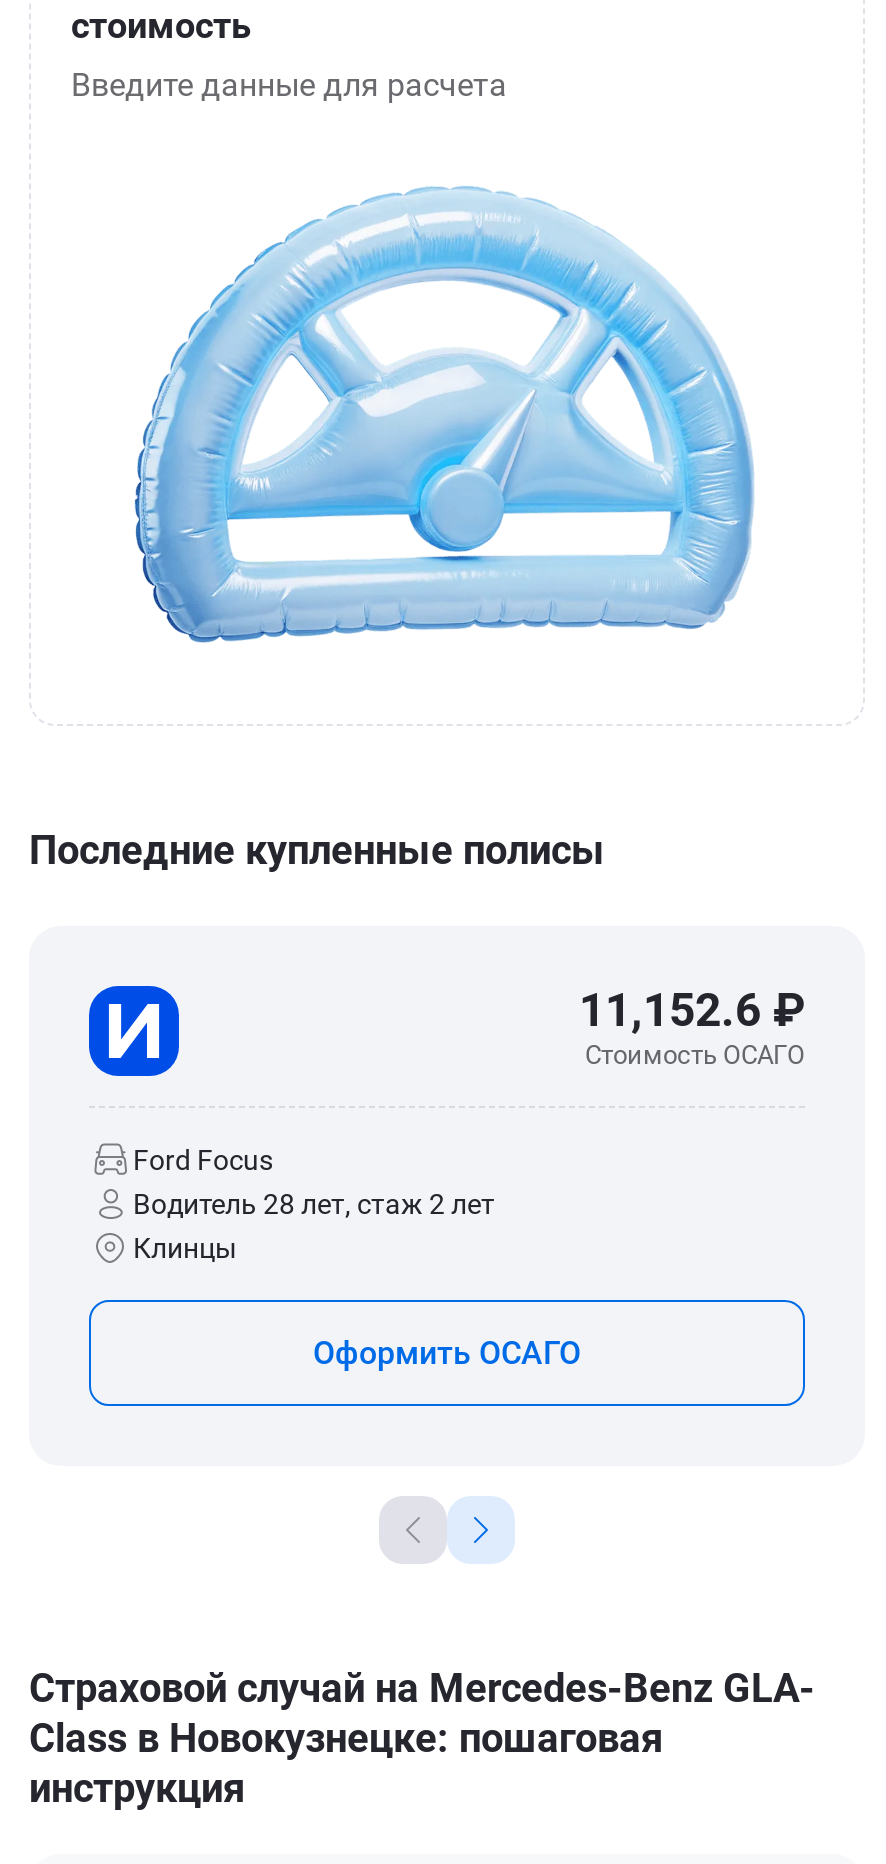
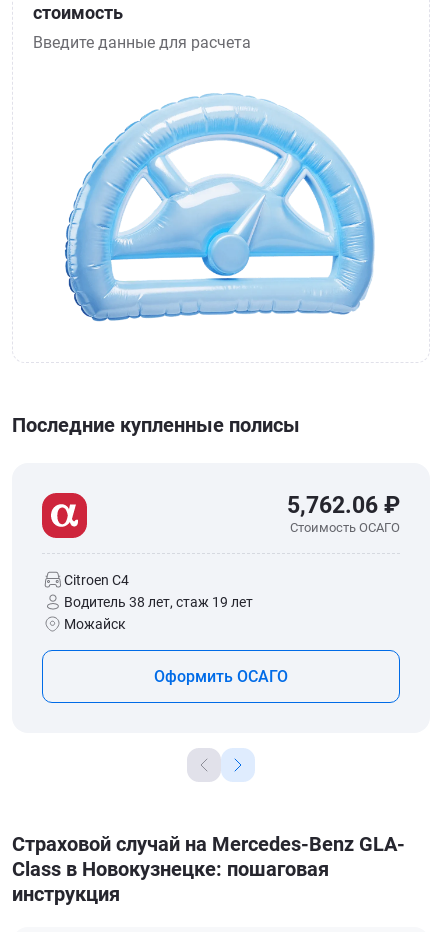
- [image]
- Ford Focus
- Водитель 28 лет, стаж 2 лет
- Клинцы
+ [image]
+ Citroen C4
+ Водитель 38 лет, стаж 19 лет
+ Можайск

- 11,152.6 ₽
+ 5,762.06 ₽
